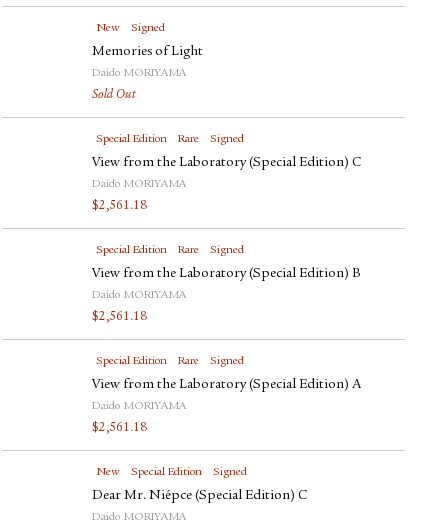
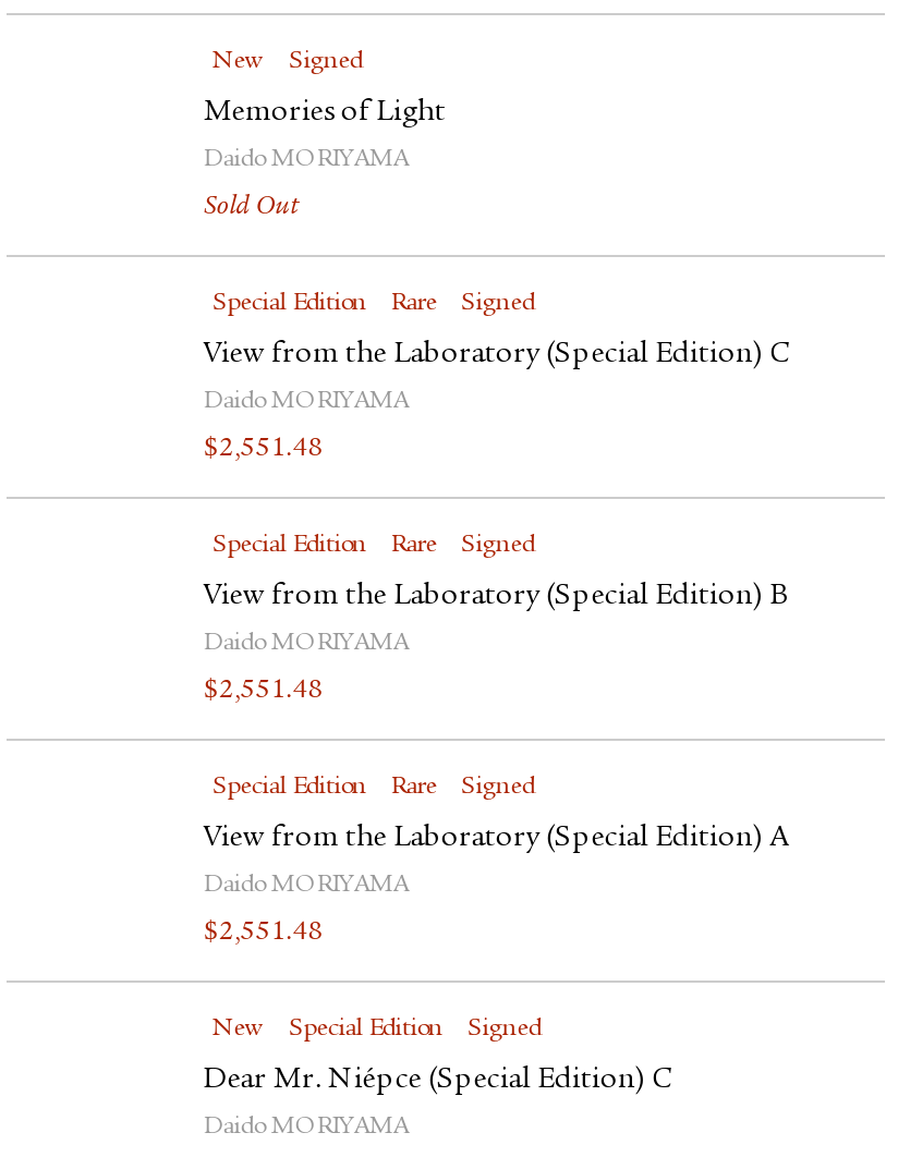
- $2,561.18
+ $2,551.48

- $2,561.18
+ $2,551.48

- $2,561.18
+ $2,551.48
